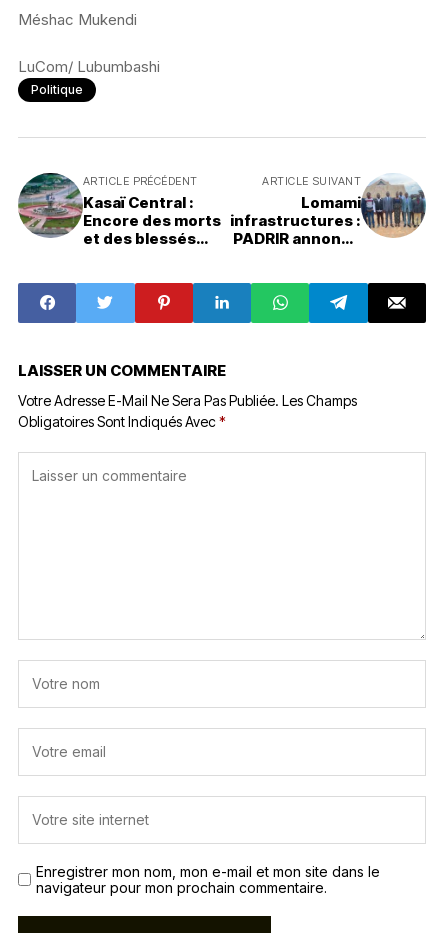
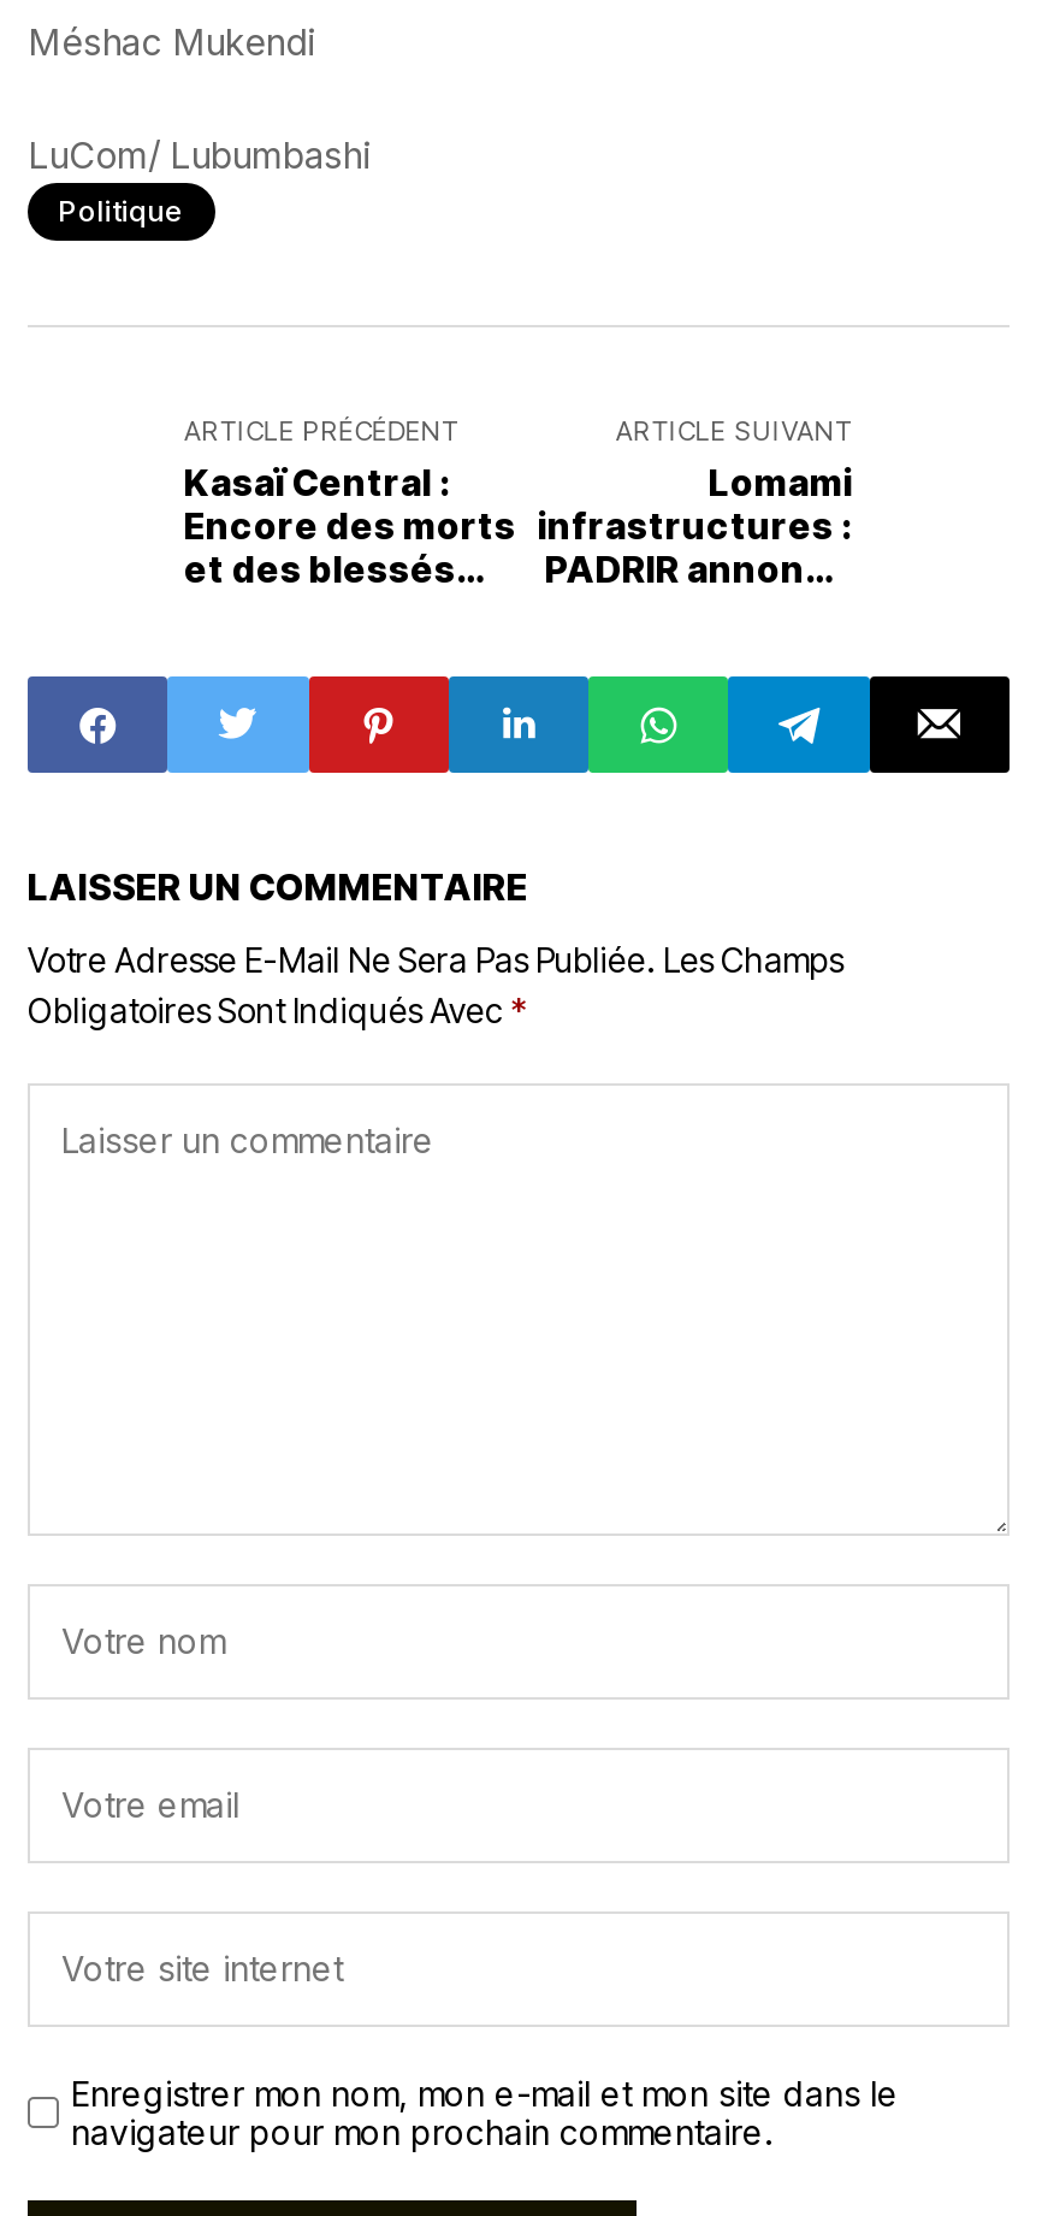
- [image]

- [image]
